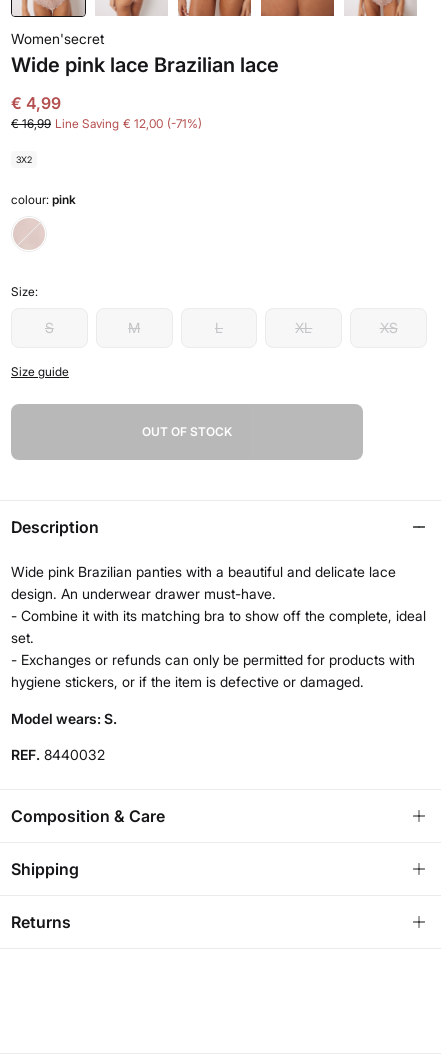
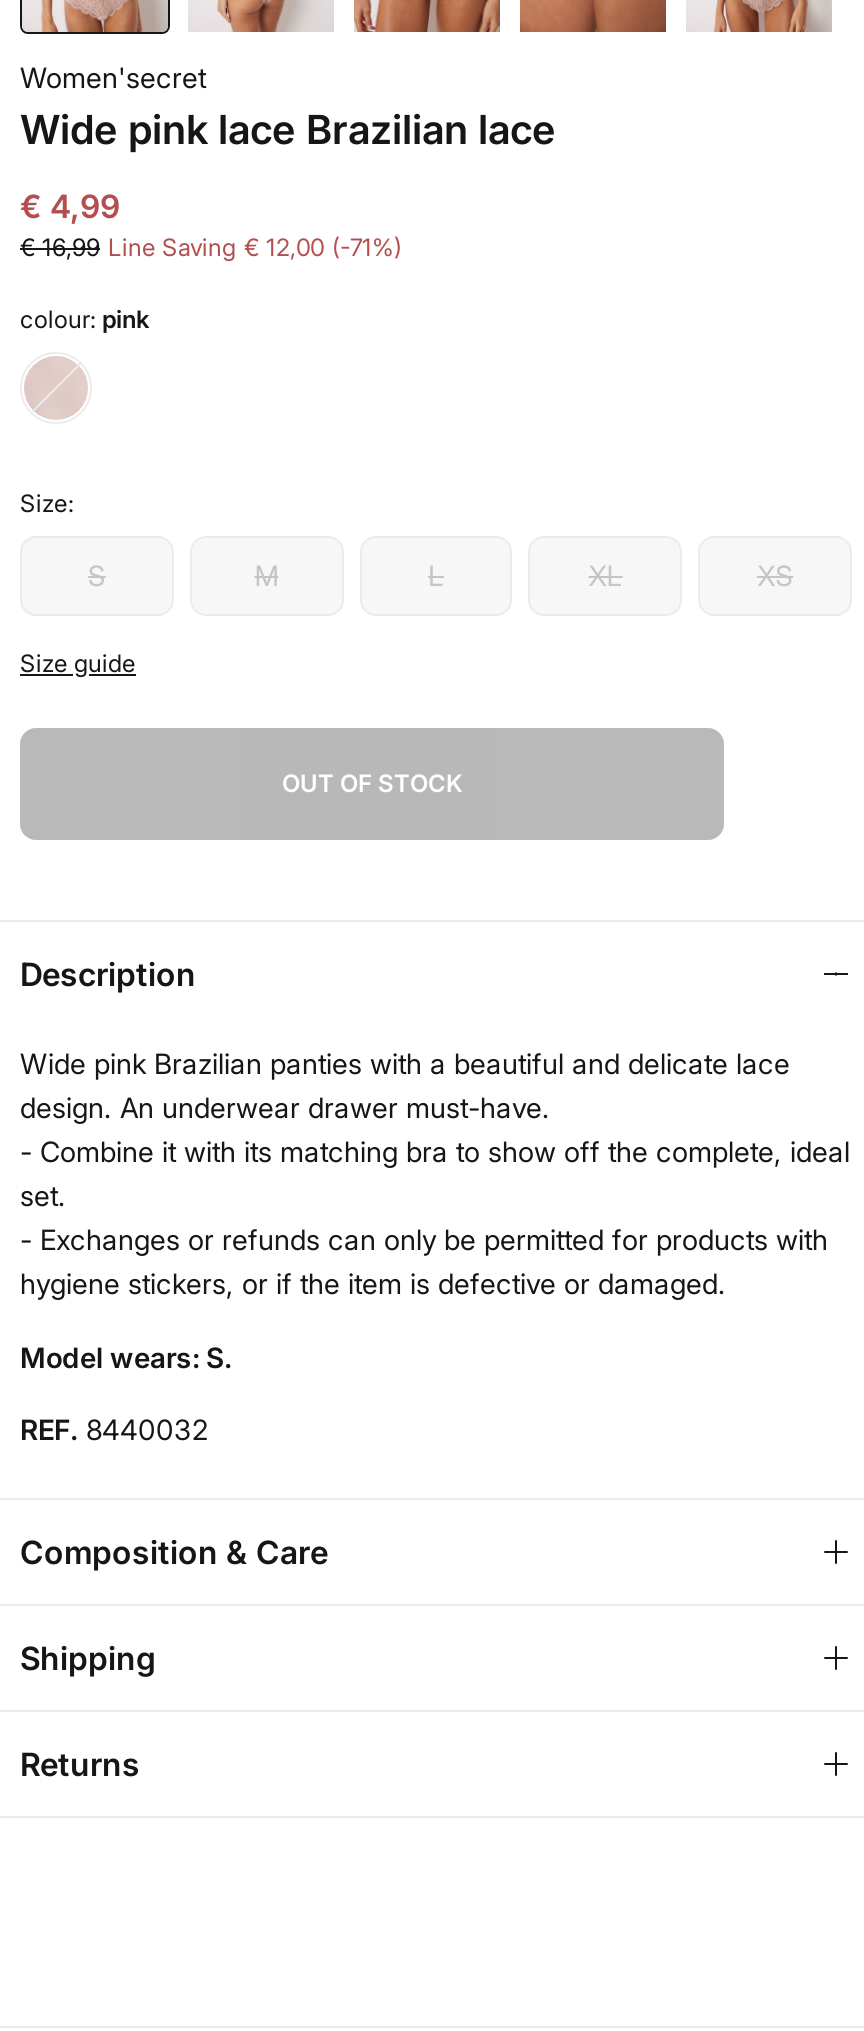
- 3X2
